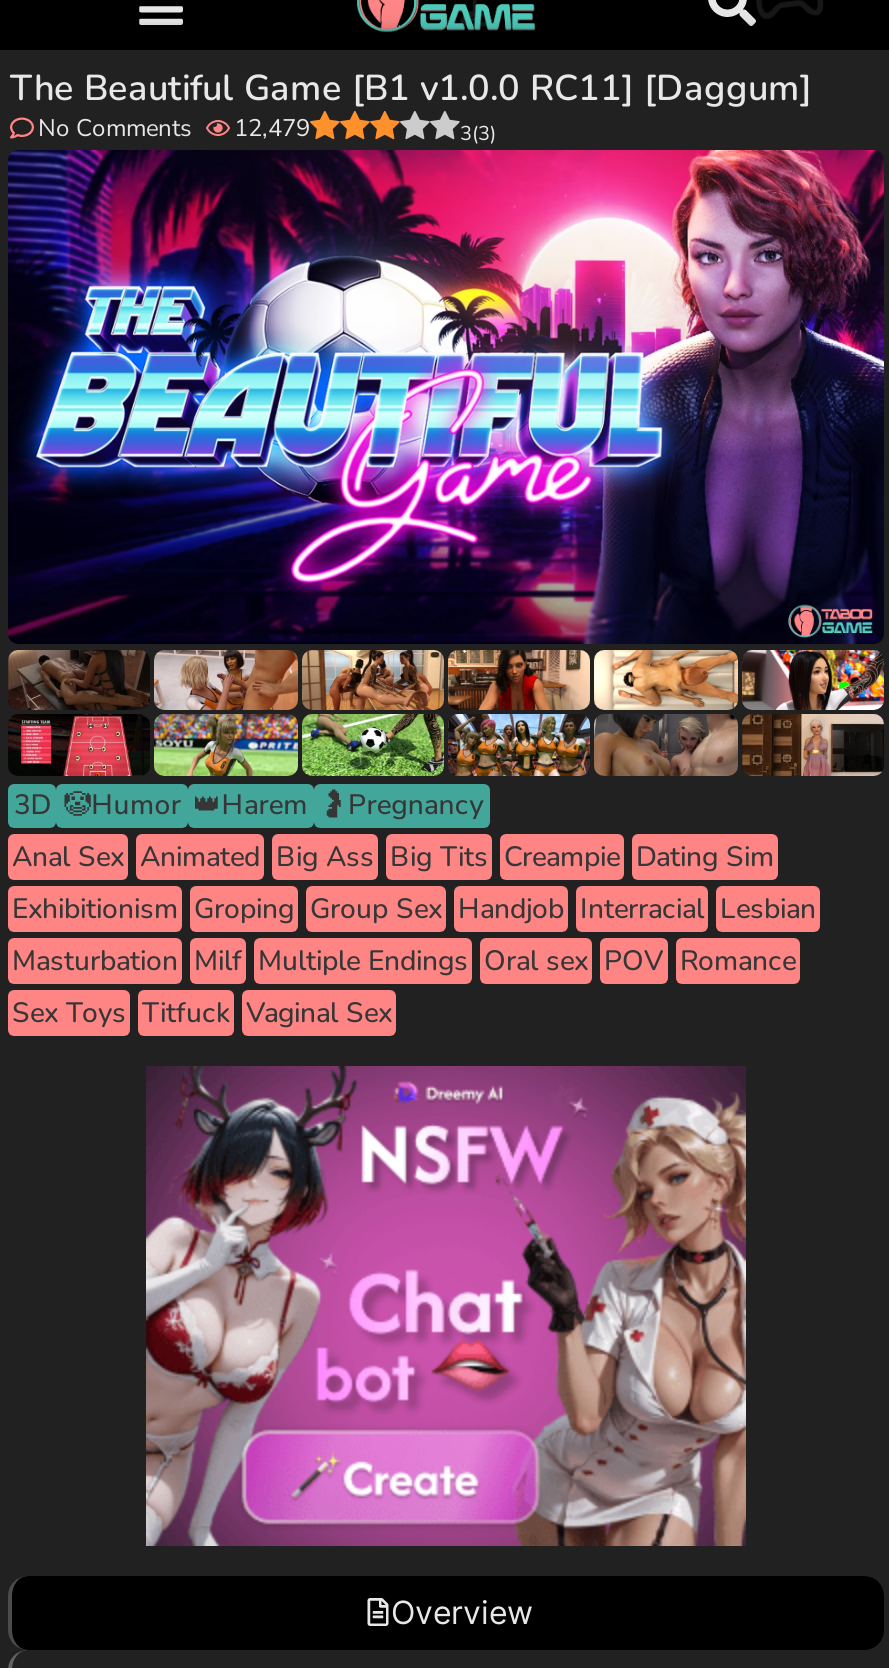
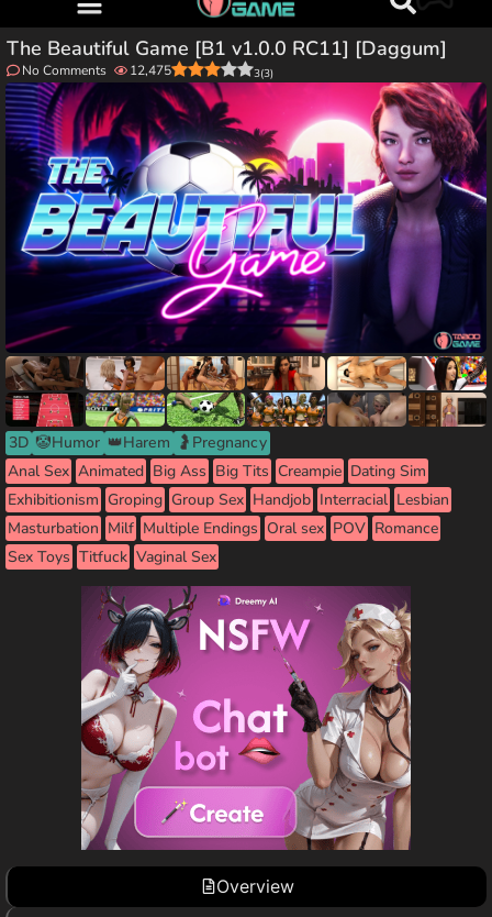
- No Comments 12,479
+ No Comments 12,475
